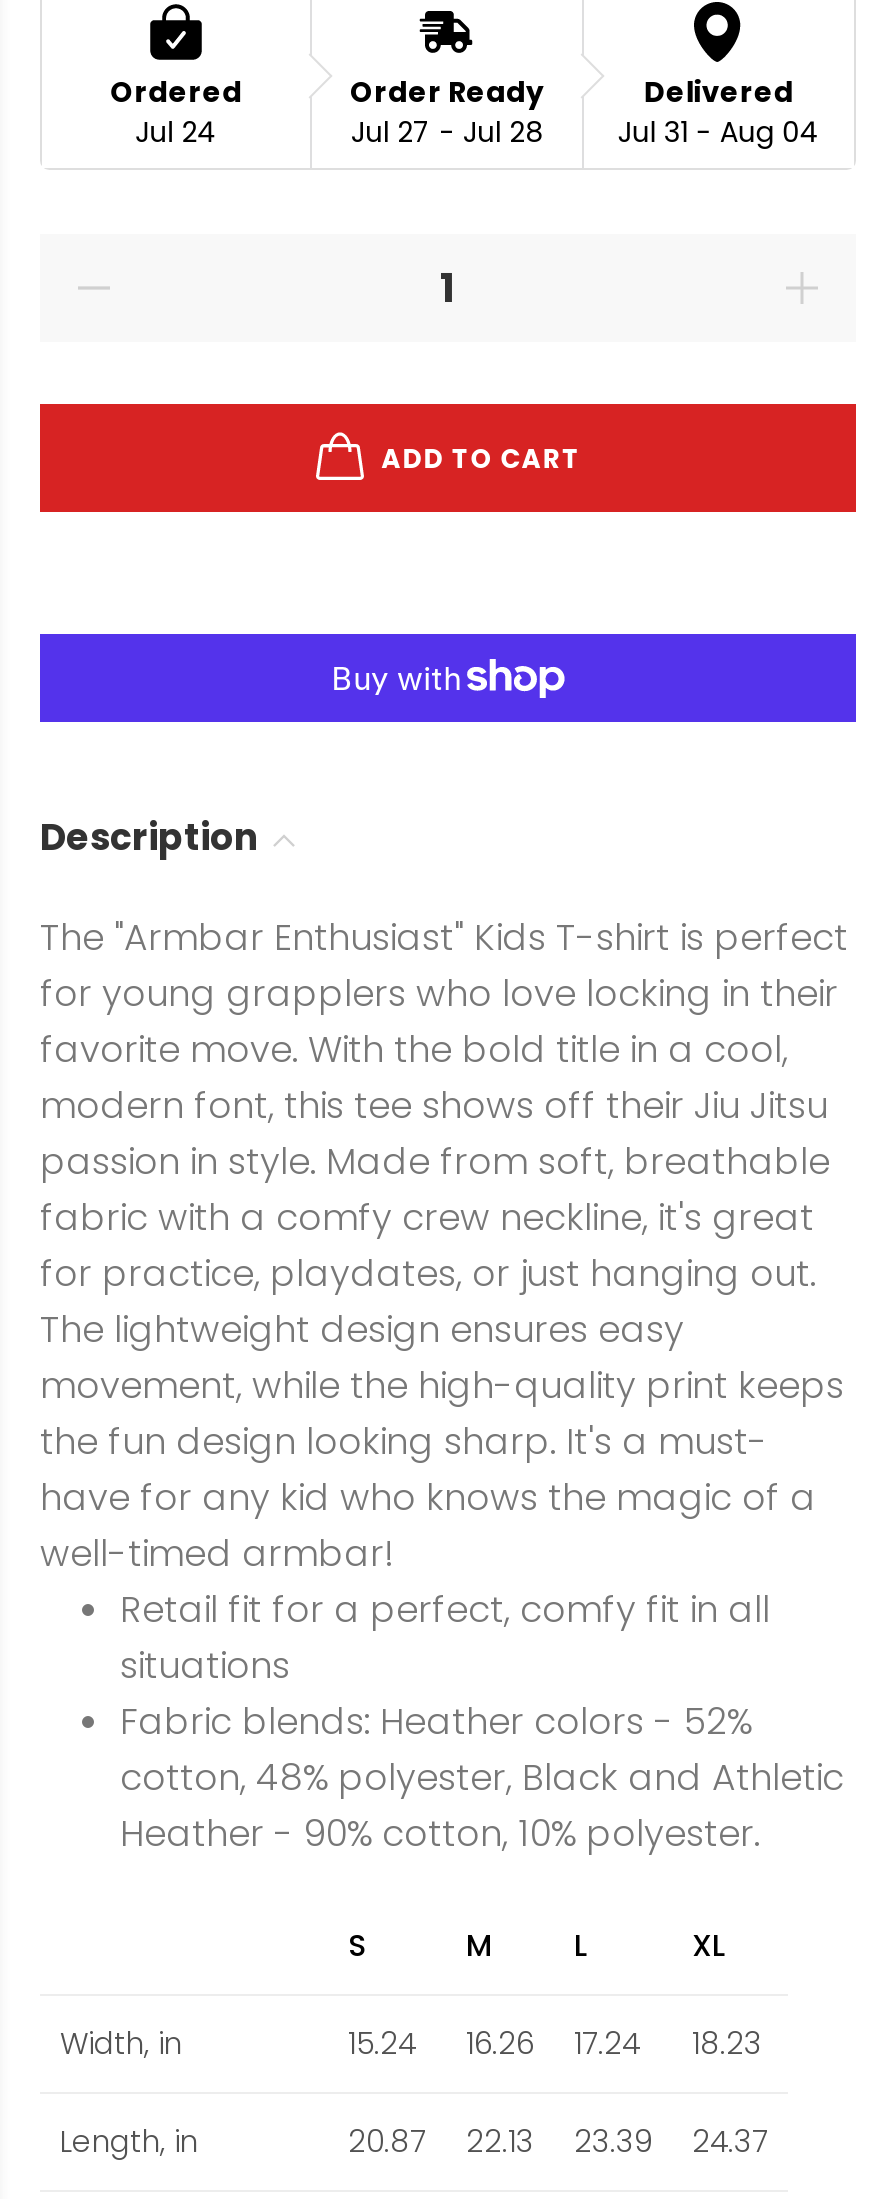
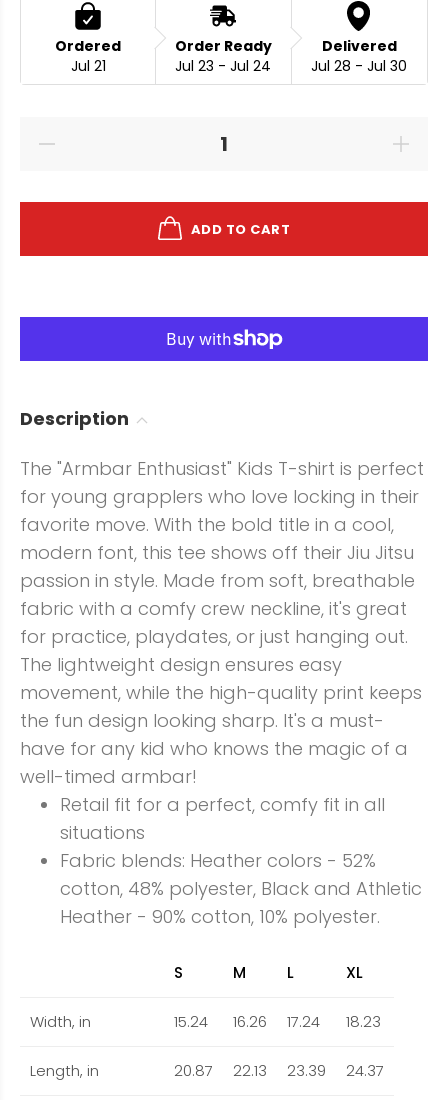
- Jul 24
+ Jul 21

- Jul 27 - Jul 28
+ Jul 23 - Jul 24

- Jul 31 - Aug 04
+ Jul 28 - Jul 30
